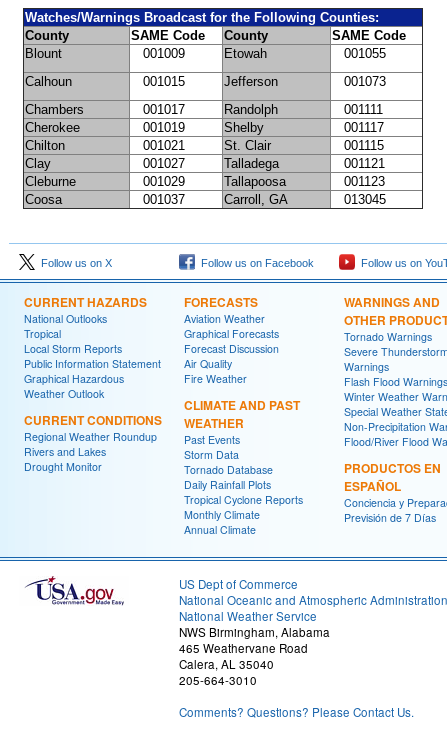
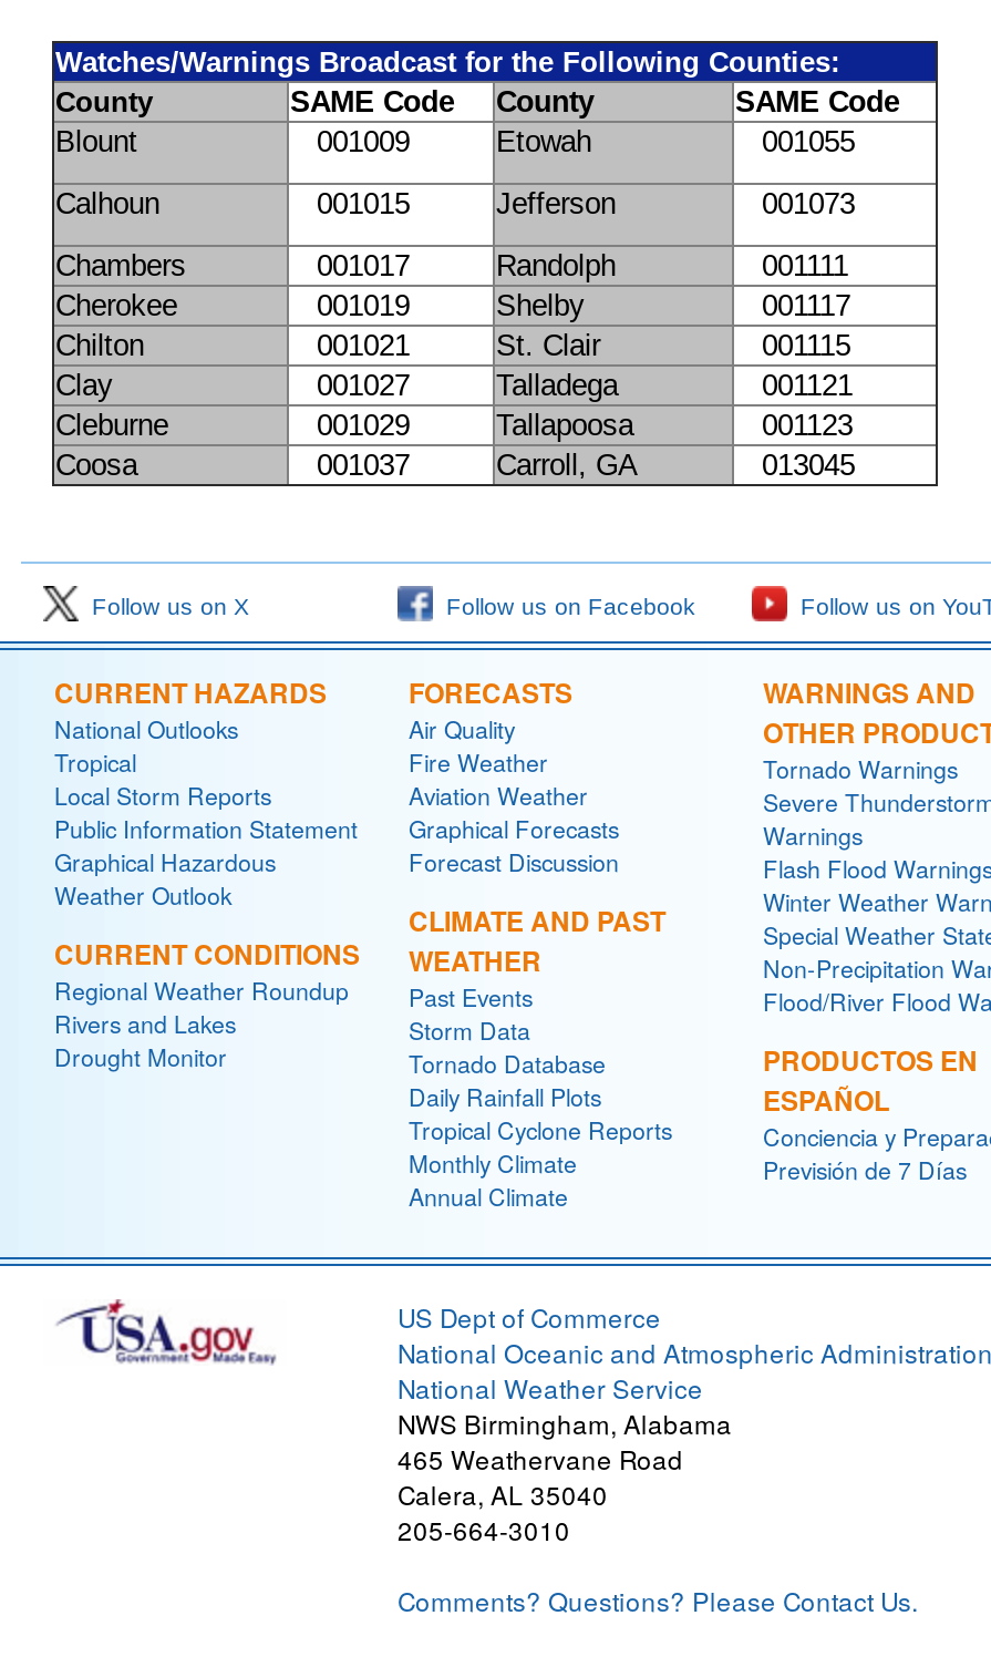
moved down: Aviation Weather | Graphical Forecasts | Forecast Discussion

moved up: Air Quality | Fire Weather
